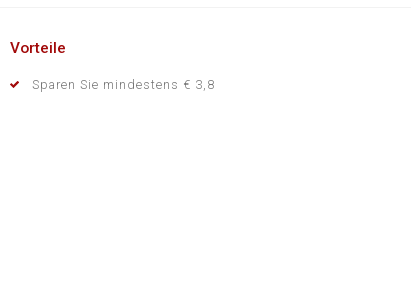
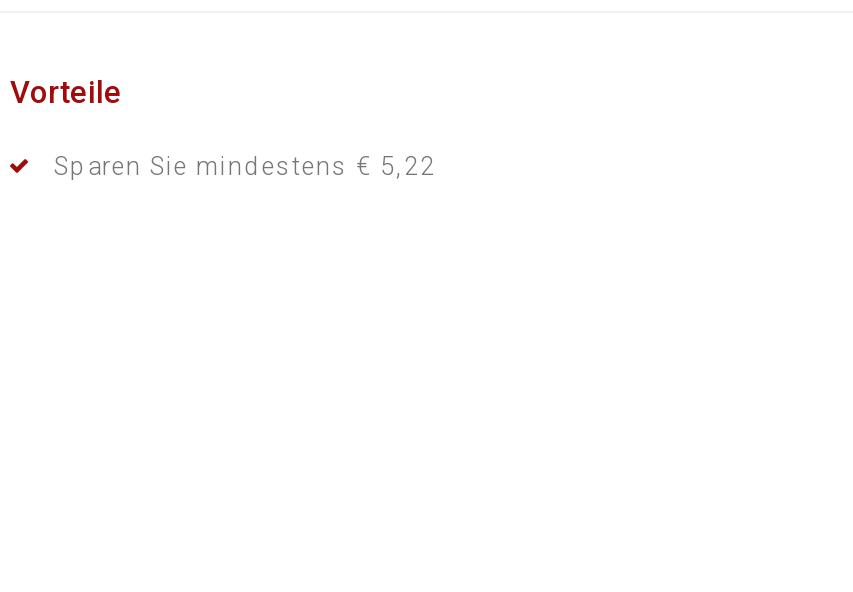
- Sparen Sie mindestens € 3,8
+ Sparen Sie mindestens € 5,22
